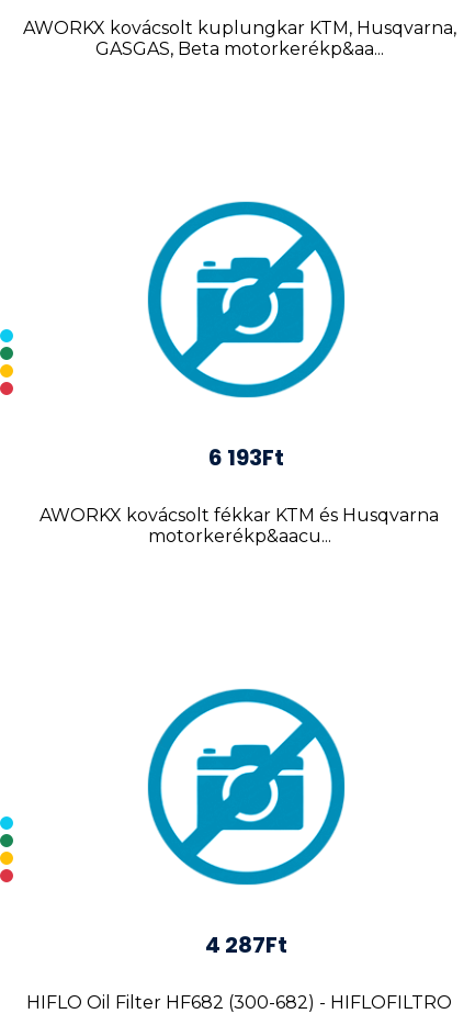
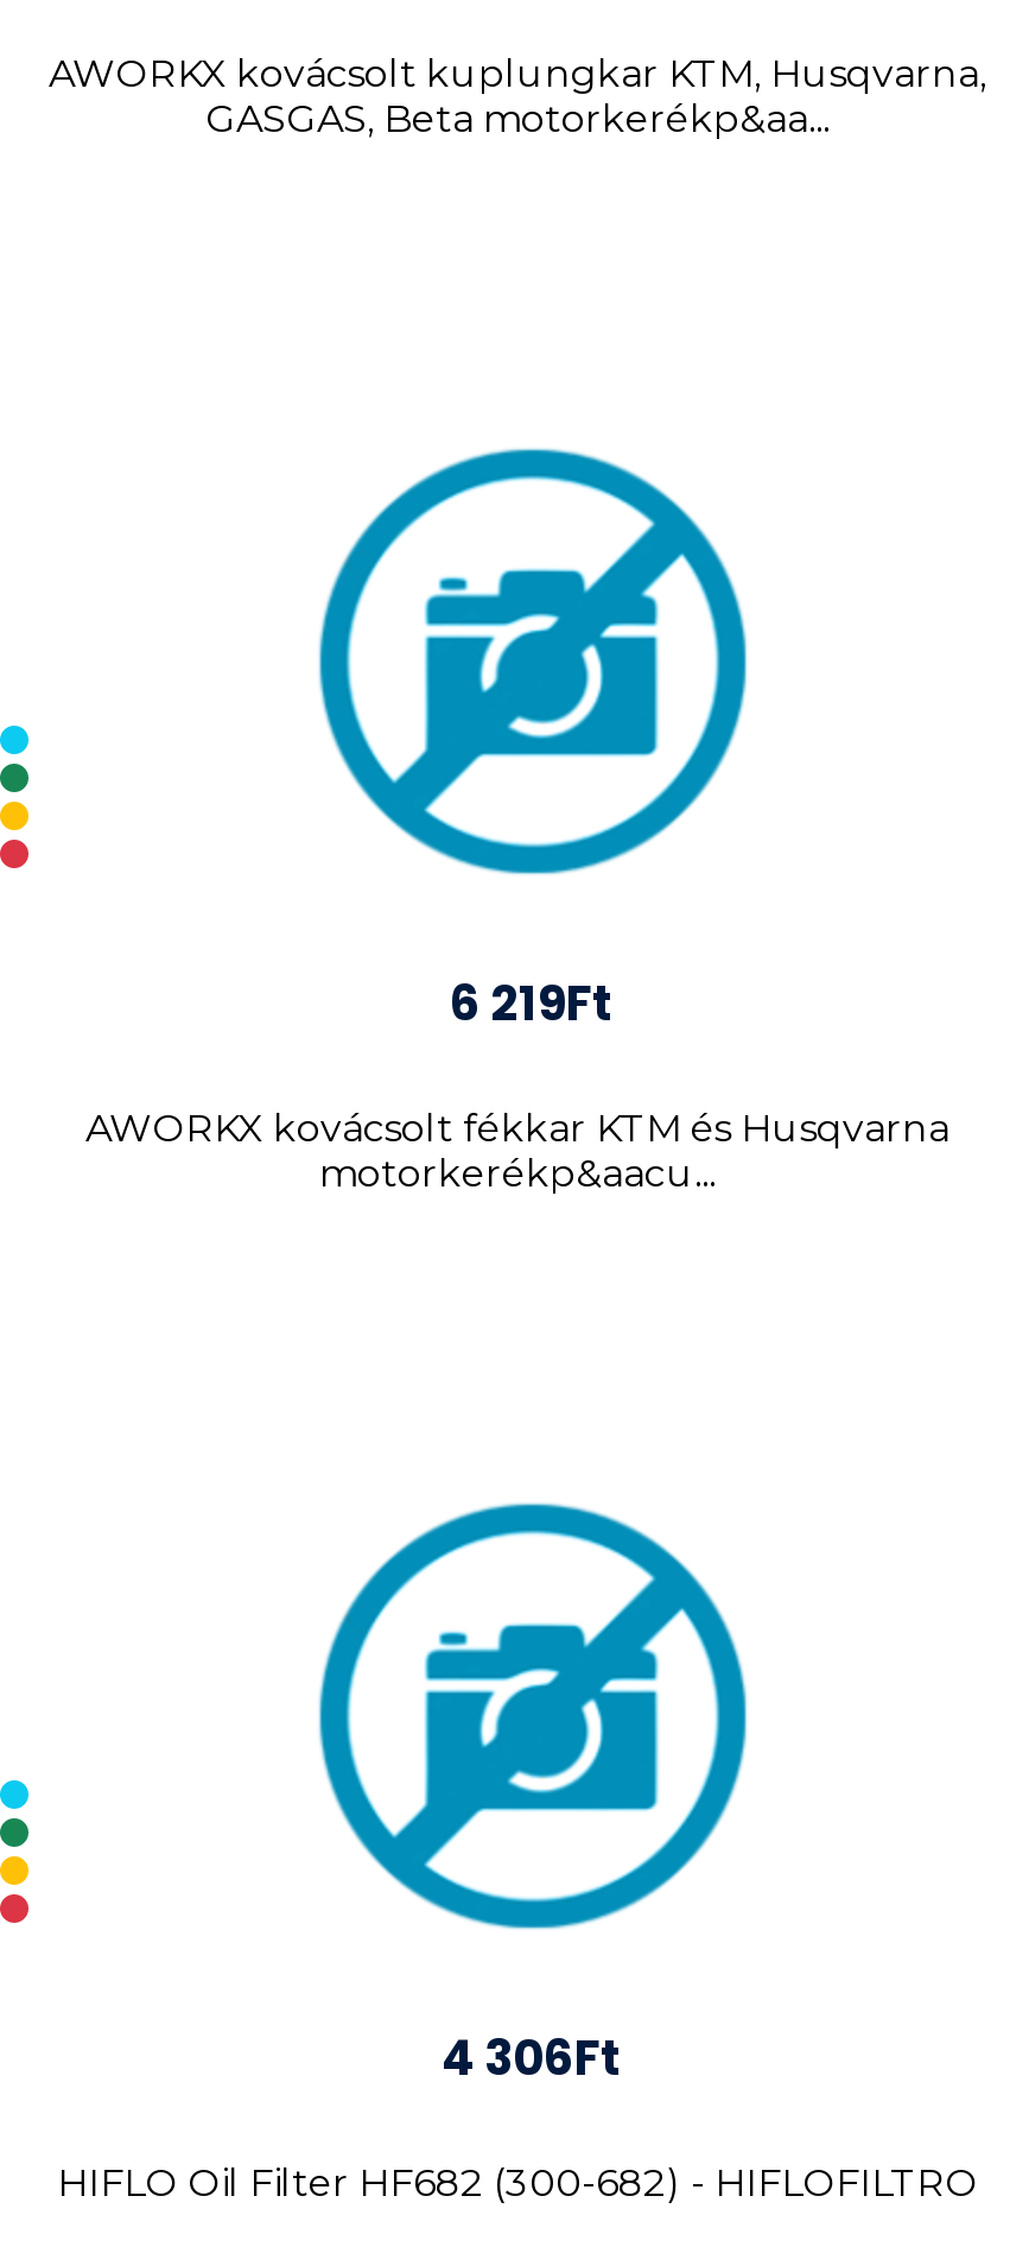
- 6 193Ft
+ 6 219Ft

- 4 287Ft
+ 4 306Ft
